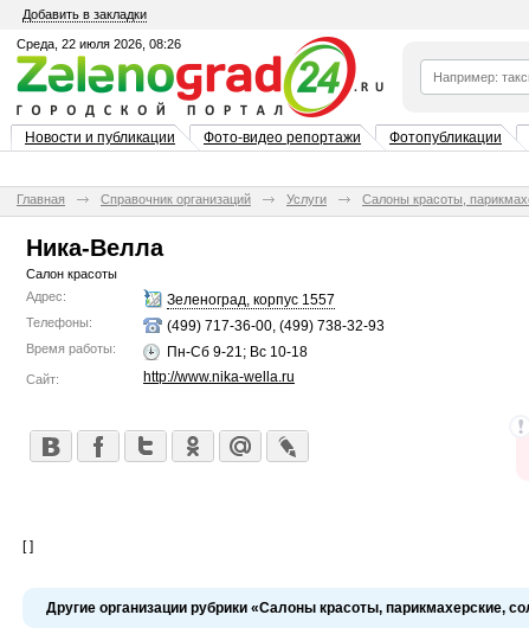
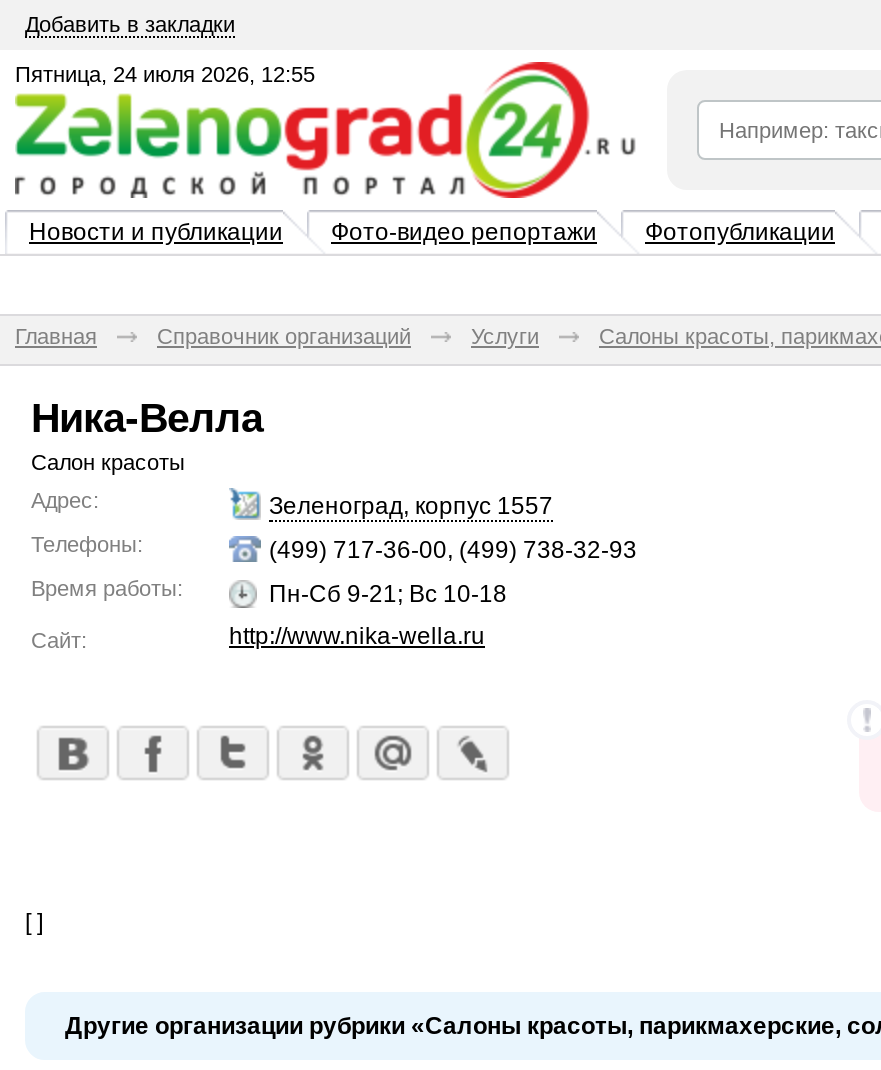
- Среда, 22 июля 2026, 08:26
+ Пятница, 24 июля 2026, 12:55
